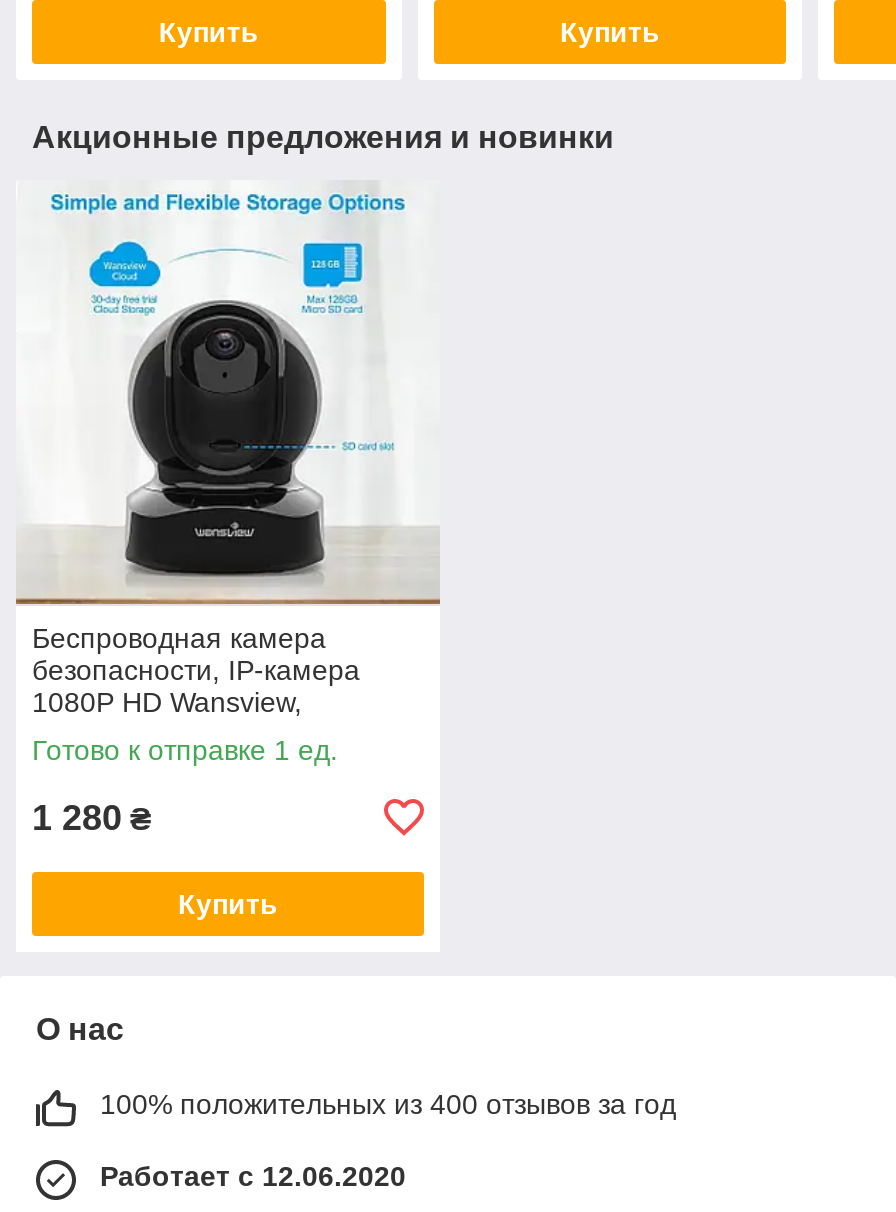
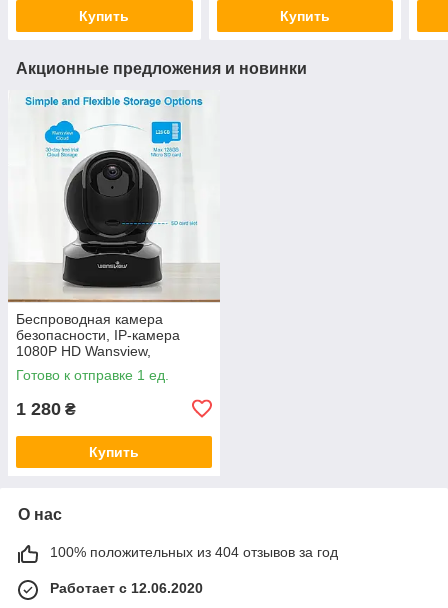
- 100% положительных из 400 отзывов за год
+ 100% положительных из 404 отзывов за год
